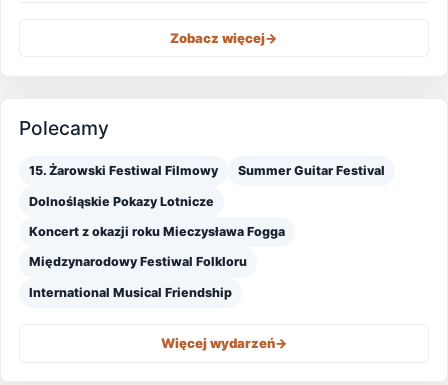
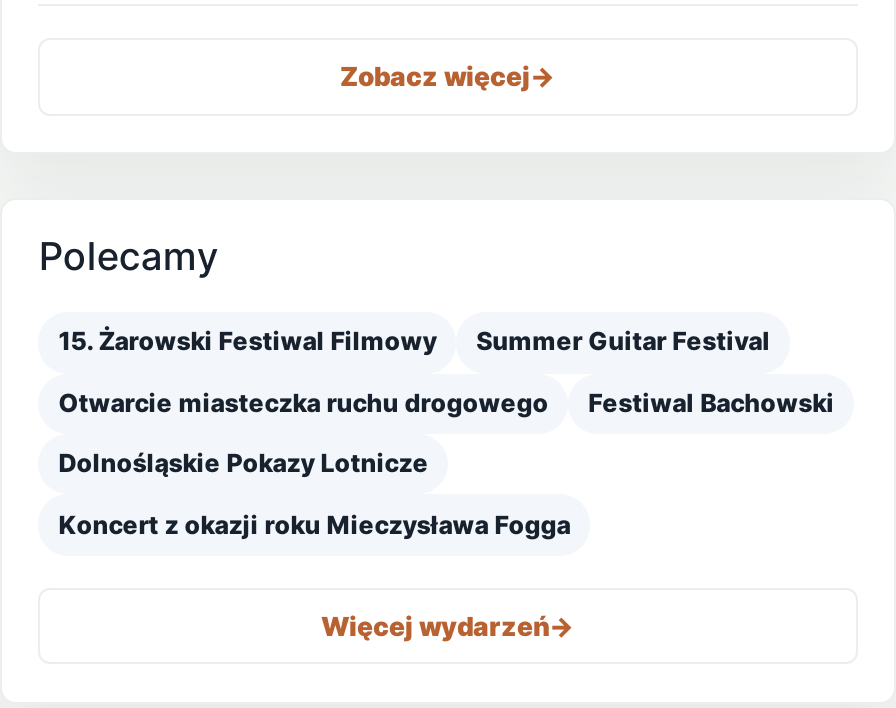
+ Otwarcie miasteczka ruchu drogowego
+ Festiwal Bachowski

moved down: Dolnośląskie Pokazy Lotnicze | Koncert z okazji roku Mieczysława Fogga

- Międzynarodowy Festiwal Folkloru
- International Musical Friendship
